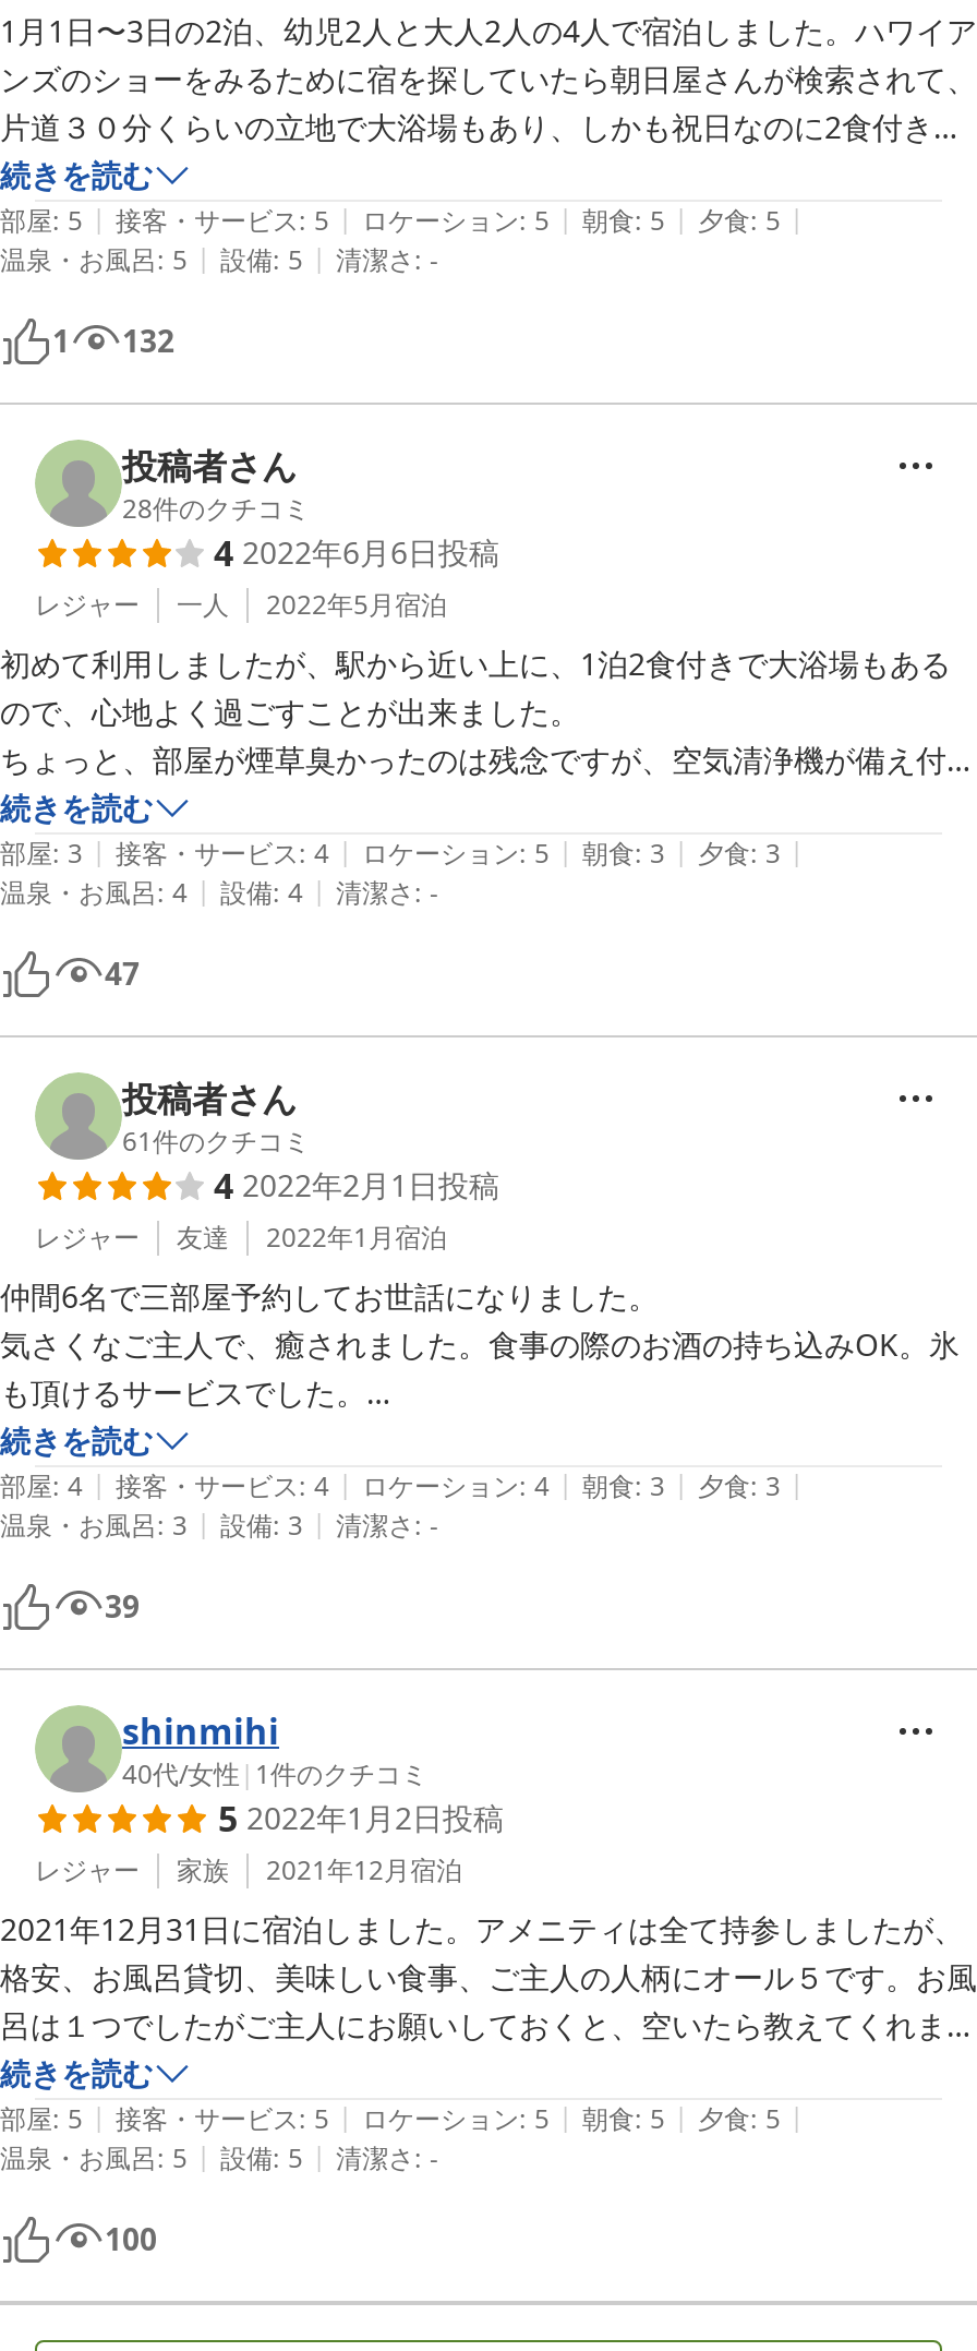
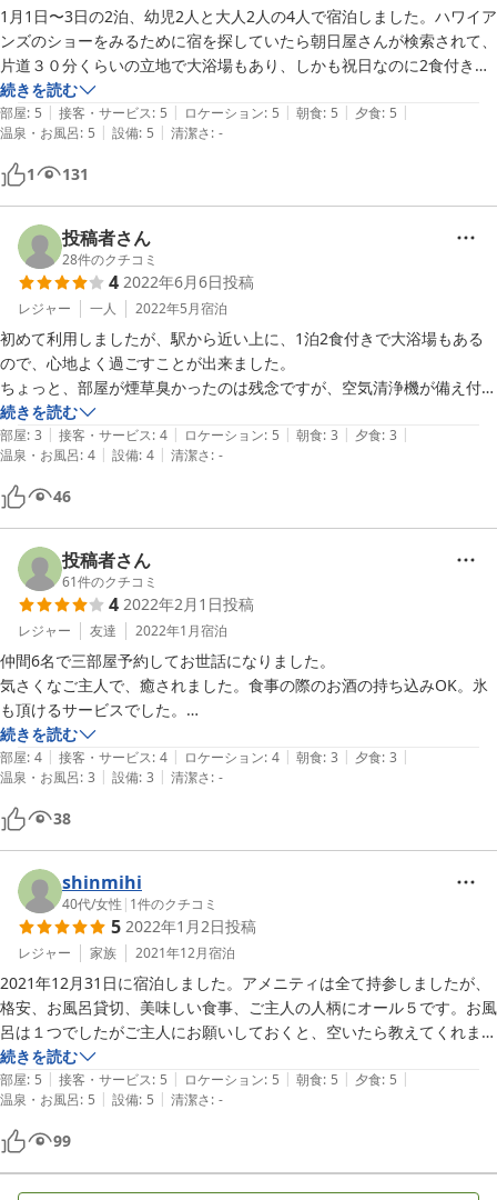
- 1 132
+ 1 131

- 47
+ 46

- 39
+ 38

- 100
+ 99
